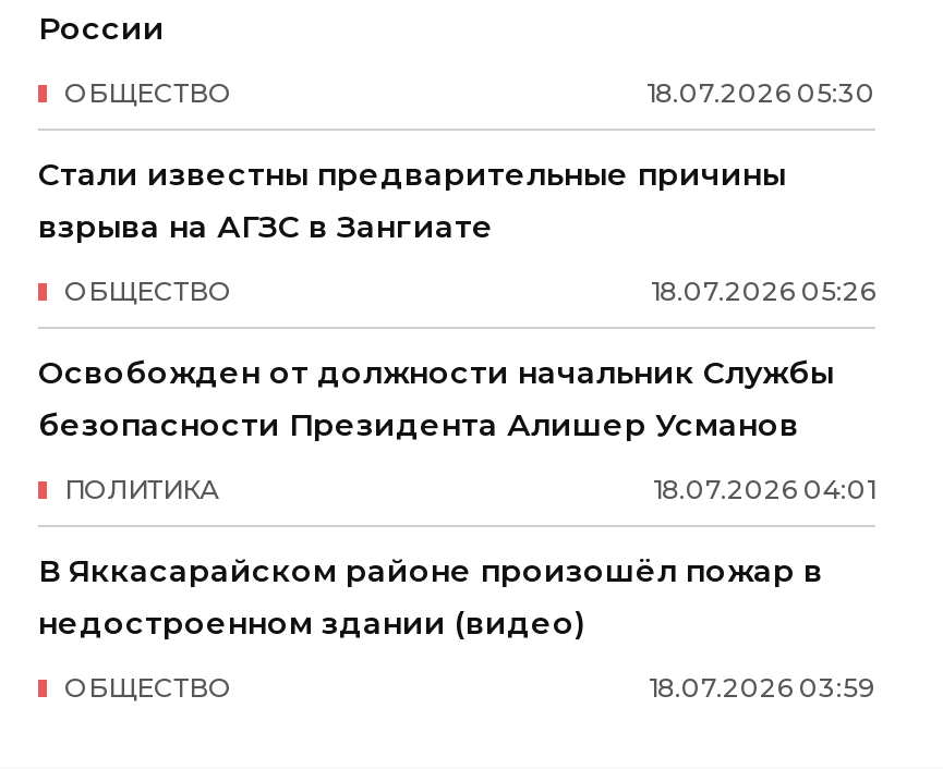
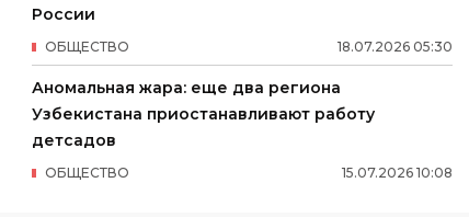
- Стали известны предварительные причины
- взрыва на АГЗС в Зангиате
- 18.07.2026 05:26
- ОБЩЕСТВО
- Освобожден от должности начальник Службы
- безопасности Президента Алишер Усманов
- 18.07.2026 04:01
- ПОЛИТИКА
- В Яккасарайском районе произошёл пожар в
- недостроенном здании (видео)
- 18.07.2026 03:59
+ Аномальная жара: еще два региона
+ Узбекистана приостанавливают работу
+ детсадов
+ 15.07.2026 10:08
